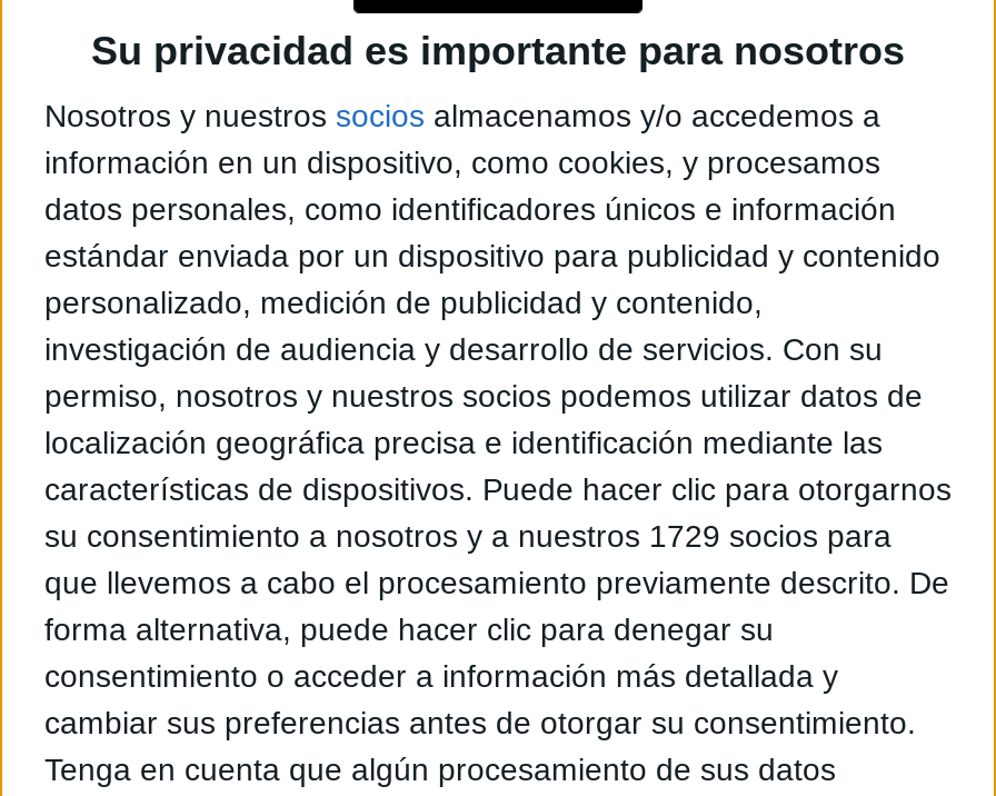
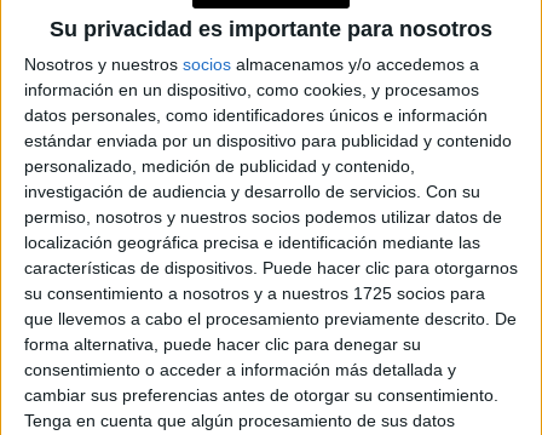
- su consentimiento a nosotros y a nuestros 1729 socios para
+ su consentimiento a nosotros y a nuestros 1725 socios para
